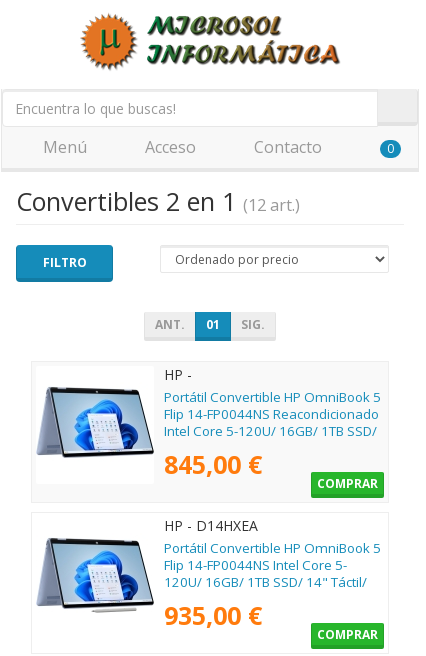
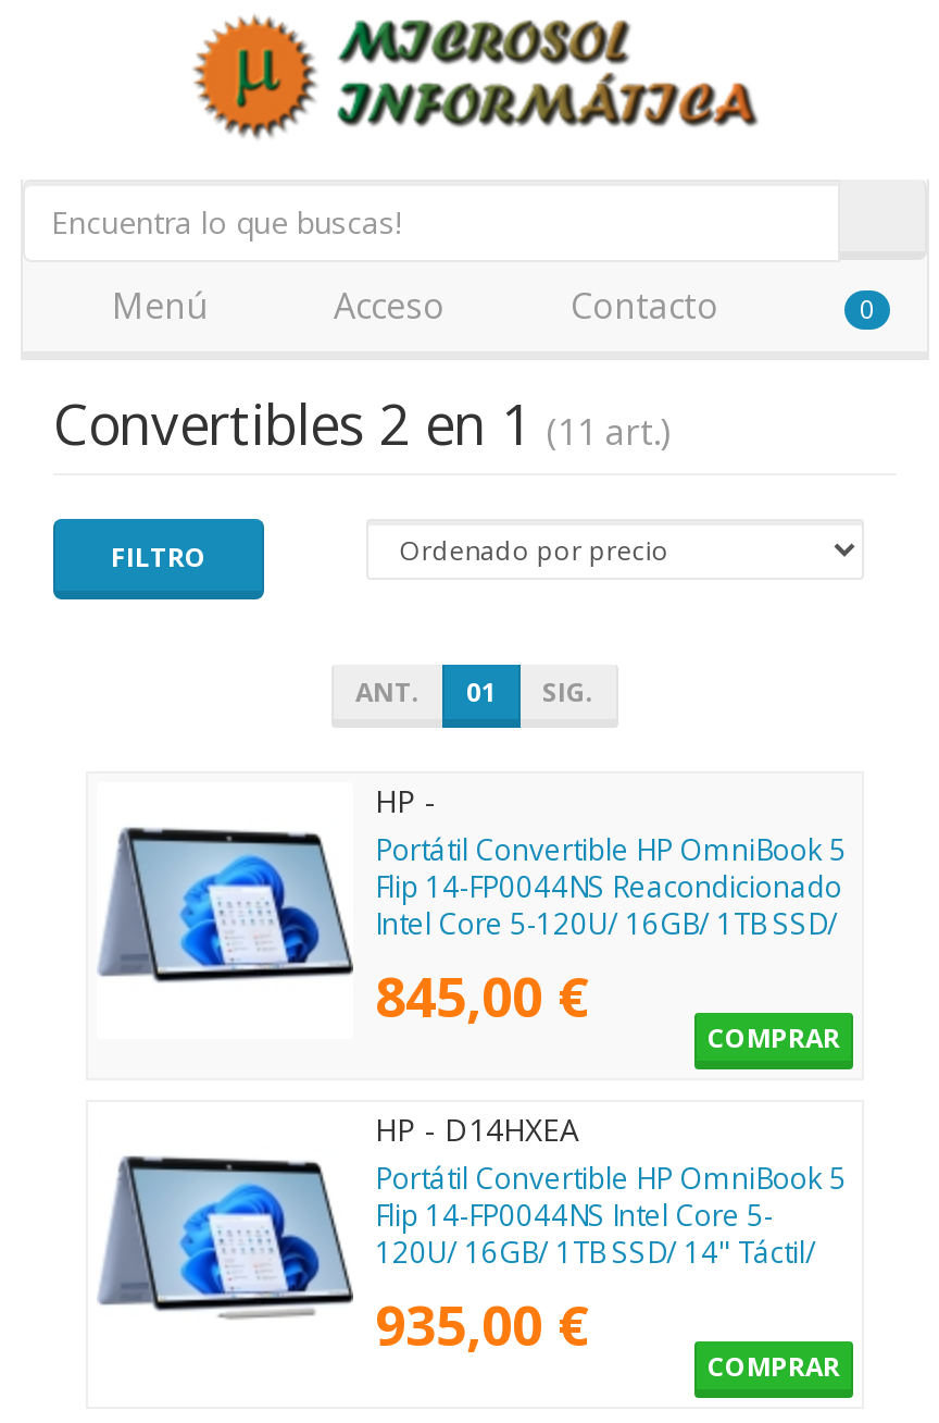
- Convertibles 2 en 1 (12 art.)
+ Convertibles 2 en 1 (11 art.)
